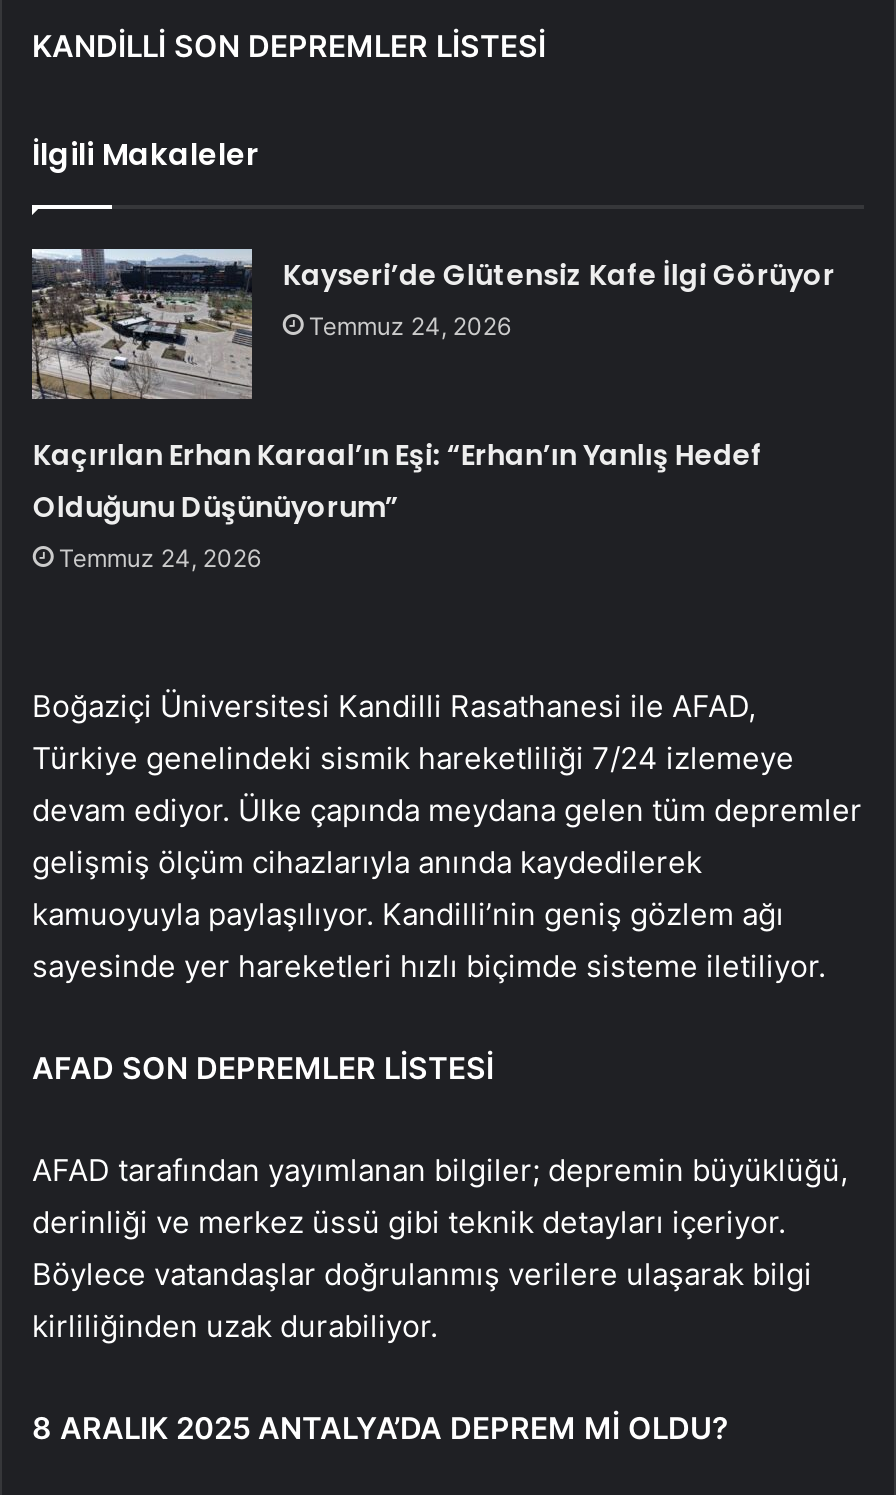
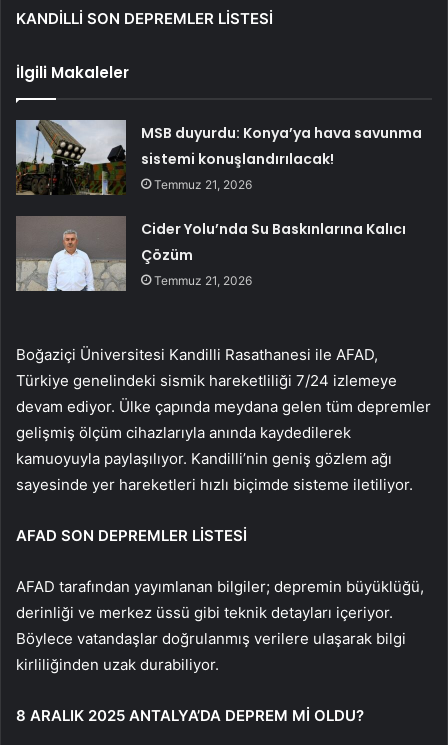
- [image]
- Kayseri’de Glütensiz Kafe İlgi Görüyor
- Temmuz 24, 2026
+ [image]
+ MSB duyurdu: Konya’ya hava savunma
+ sistemi konuşlandırılacak!
+ Temmuz 21, 2026

- Kaçırılan Erhan Karaal’ın Eşi: “Erhan’ın Yanlış Hedef
- Olduğunu Düşünüyorum”
- Temmuz 24, 2026
+ Cider Yolu’nda Su Baskınlarına Kalıcı
+ Çözüm
+ Temmuz 21, 2026
